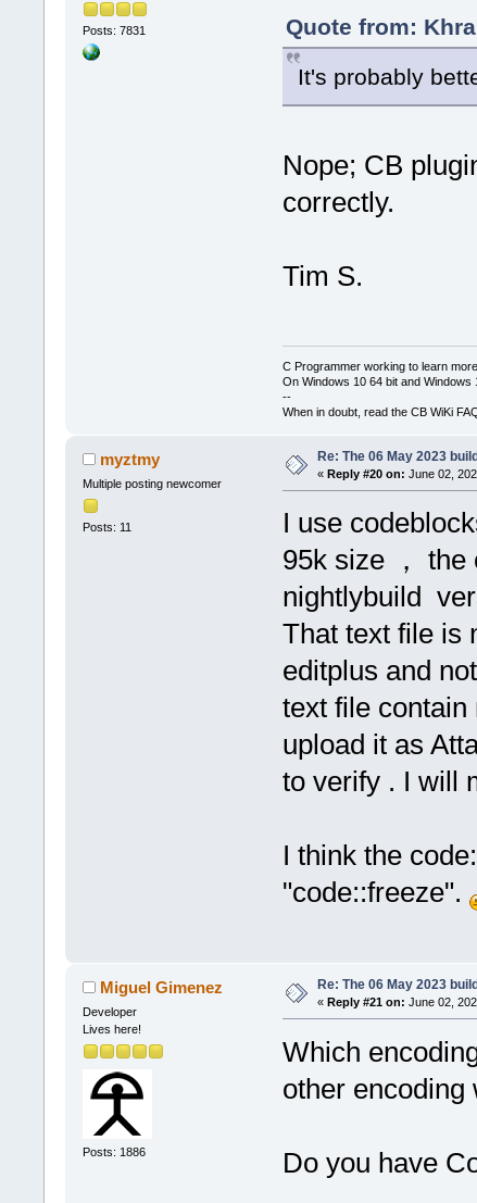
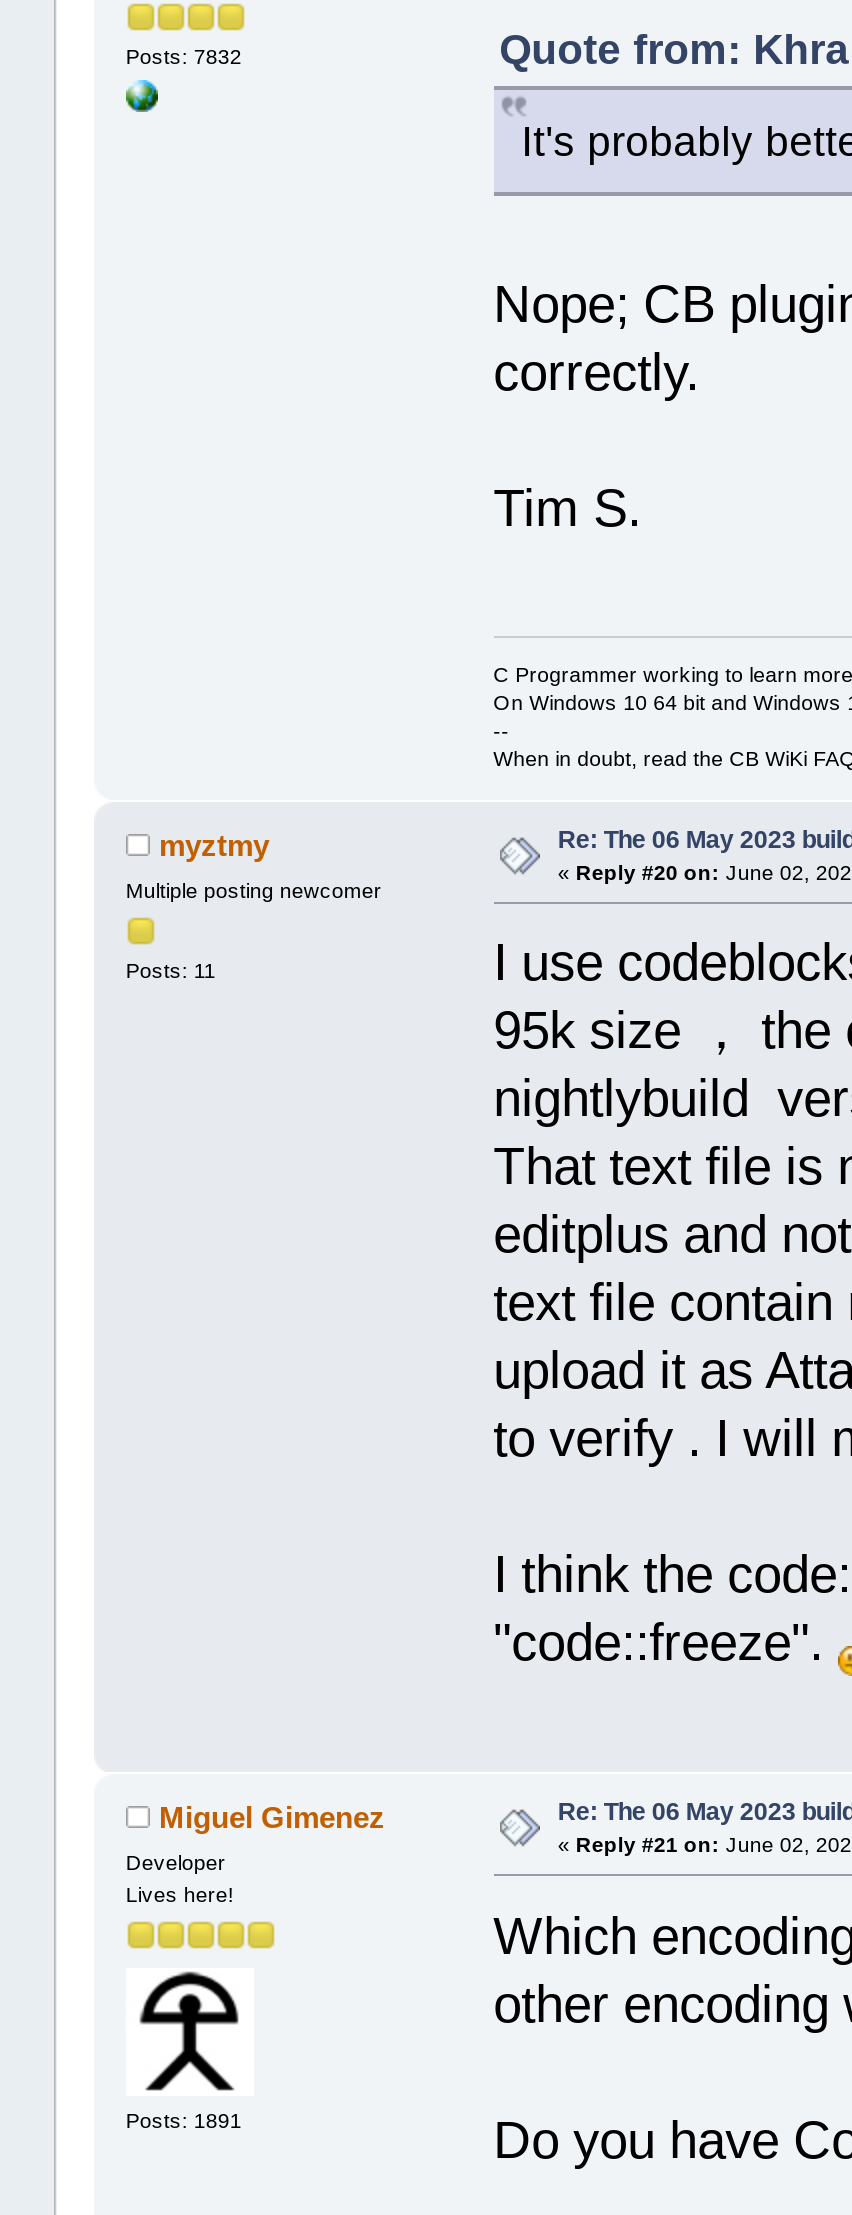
- Posts: 7831
+ Posts: 7832

- Posts: 1886
+ Posts: 1891
